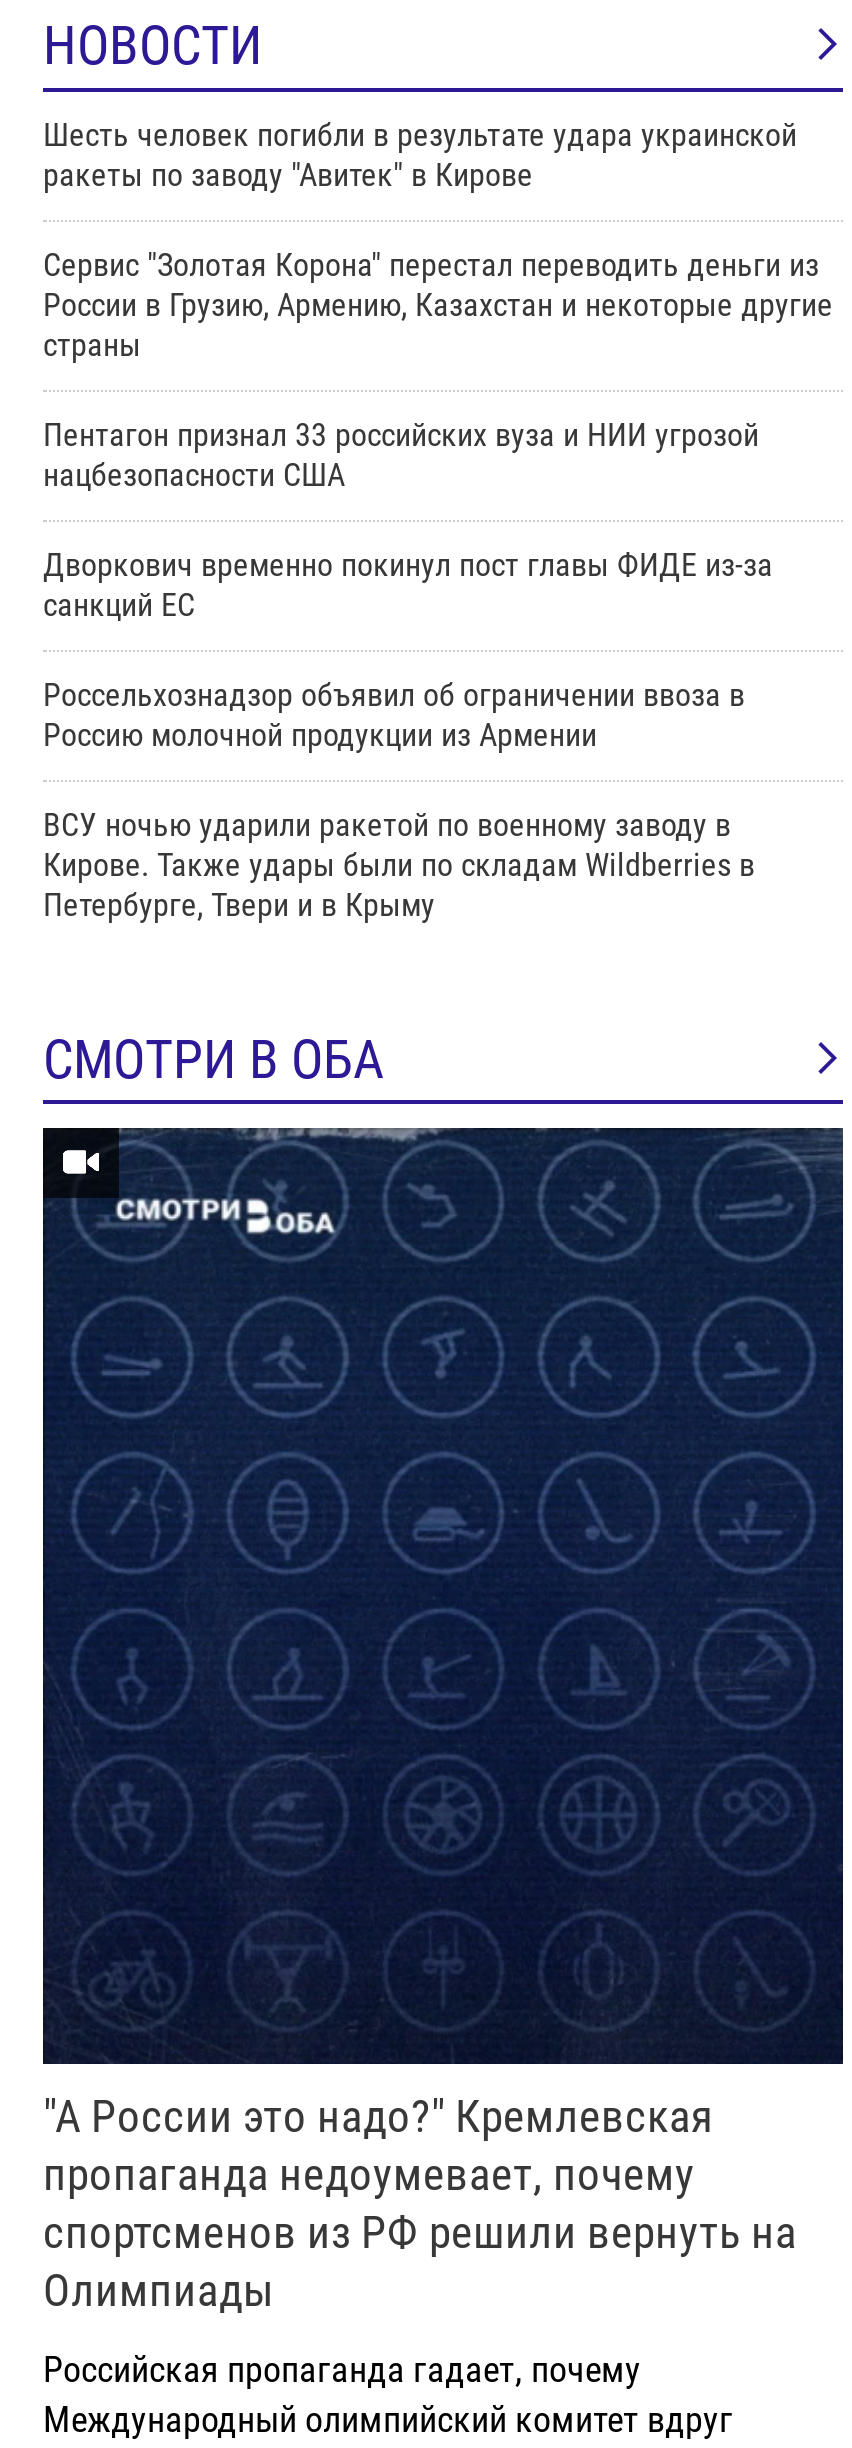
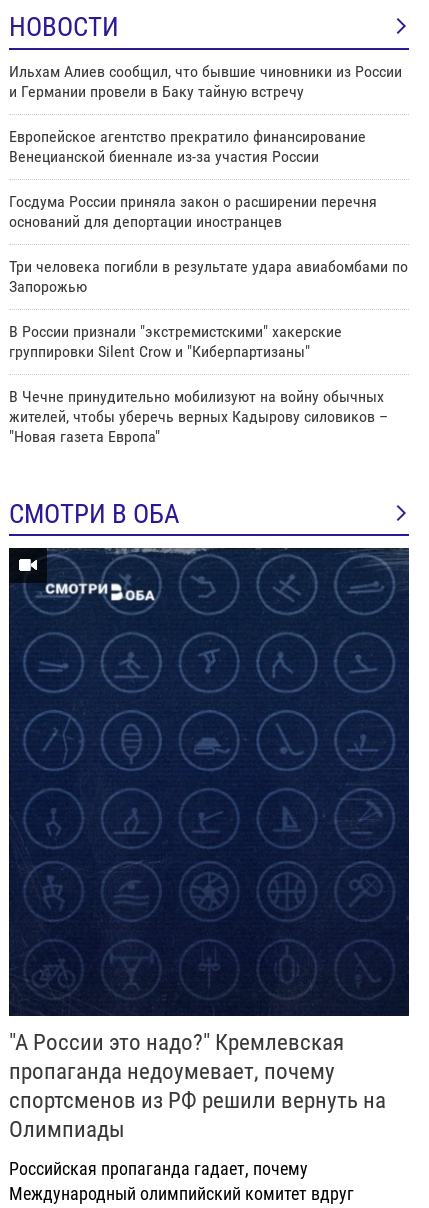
- Шесть человек погибли в результате удара украинской
- ракеты по заводу "Авитек" в Кирове
+ Ильхам Алиев сообщил, что бывшие чиновники из России
+ и Германии провели в Баку тайную встречу

- Сервис "Золотая Корона" перестал переводить деньги из
- России в Грузию, Армению, Казахстан и некоторые другие
- страны
+ Европейское агентство прекратило финансирование
+ Венецианской биеннале из-за участия России

- Пентагон признал 33 российских вуза и НИИ угрозой
- нацбезопасности США
+ Госдума России приняла закон о расширении перечня
+ оснований для депортации иностранцев

- Дворкович временно покинул пост главы ФИДЕ из-за
- санкций ЕС
+ Три человека погибли в результате удара авиабомбами по
+ Запорожью

- Россельхознадзор объявил об ограничении ввоза в
- Россию молочной продукции из Армении
+ В России признали "экстремистскими" хакерские
+ группировки Silent Crow и "Киберпартизаны"

- ВСУ ночью ударили ракетой по военному заводу в
- Кирове. Также удары были по складам Wildberries в
- Петербурге, Твери и в Крыму
+ В Чечне принудительно мобилизуют на войну обычных
+ жителей, чтобы уберечь верных Кадырову силовиков –
+ "Новая газета Европа"
